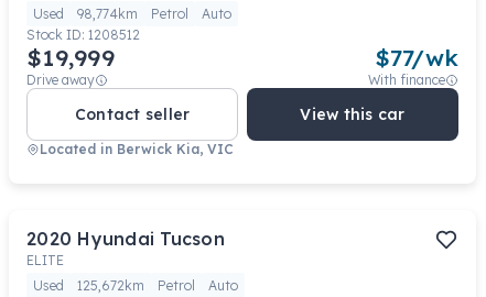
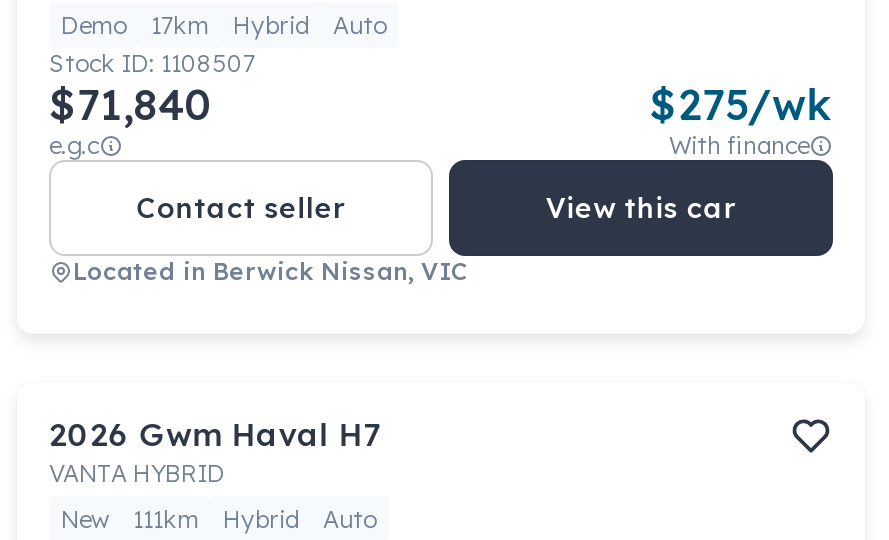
- Used
- 98,774km
- Petrol
+ Demo
+ 17km
+ Hybrid

- Stock ID: 1208512
- $19,999
- Drive away
+ Stock ID: 1108507
+ $71,840
+ e.g.c

- $77/wk
+ $275/wk

- Located in Berwick Kia, VIC
+ Located in Berwick Nissan, VIC

- 2020 Hyundai Tucson
- ELITE
+ 2026 Gwm Haval H7
+ VANTA HYBRID

- Used
- 125,672km
- Petrol
+ New
+ 111km
+ Hybrid
